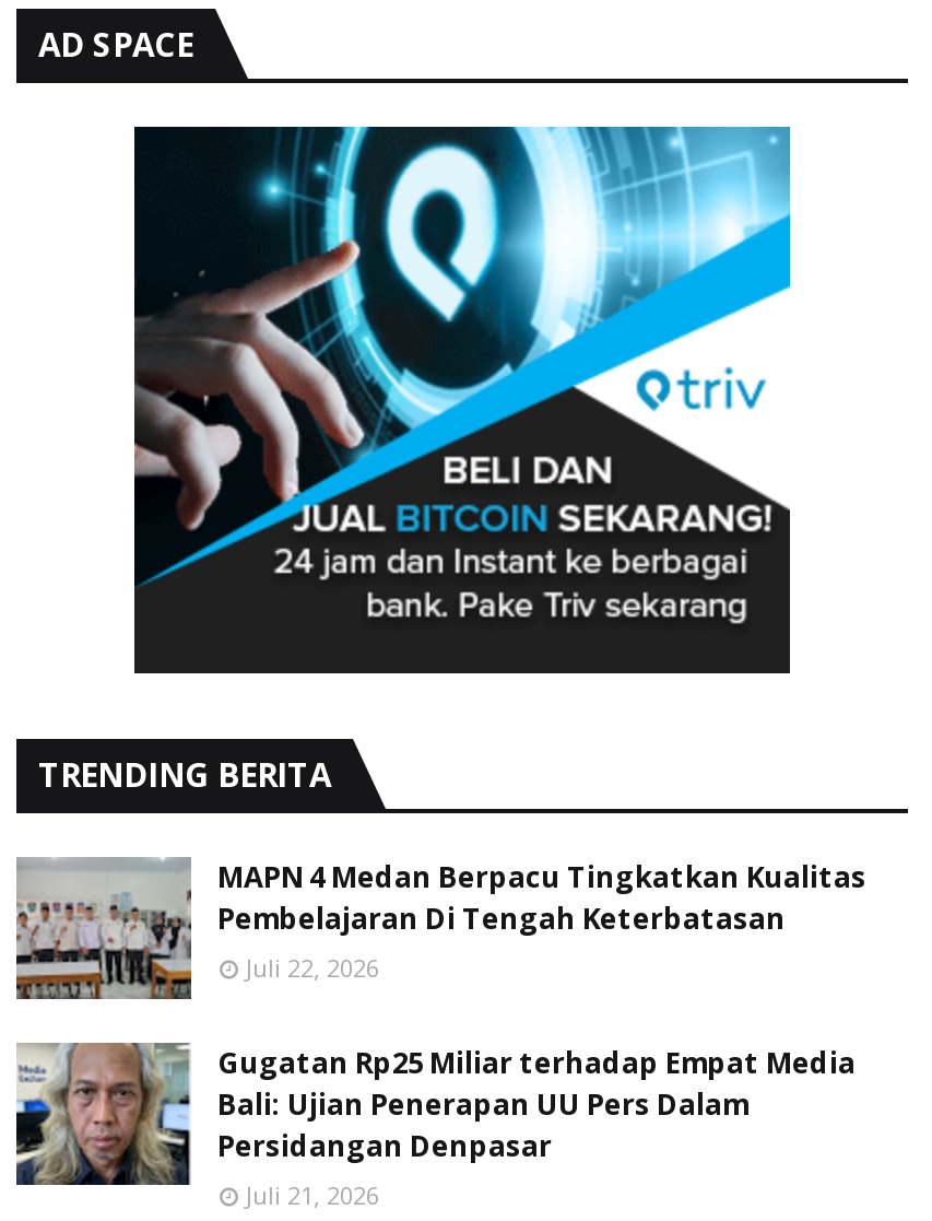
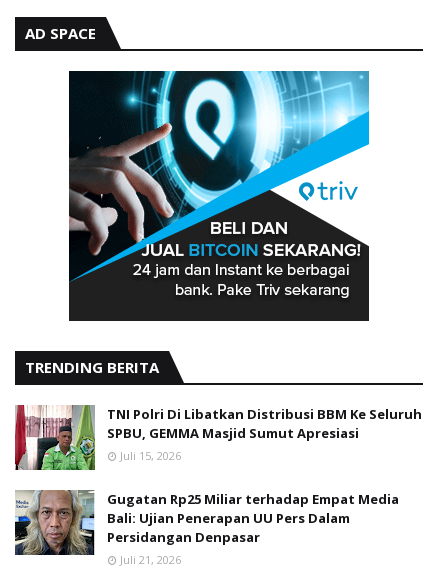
- [image]
- MAPN 4 Medan Berpacu Tingkatkan Kualitas
- Pembelajaran Di Tengah Keterbatasan
- Juli 22, 2026
+ [image]
+ TNI Polri Di Libatkan Distribusi BBM Ke Seluruh
+ SPBU, GEMMA Masjid Sumut Apresiasi
+ Juli 15, 2026
